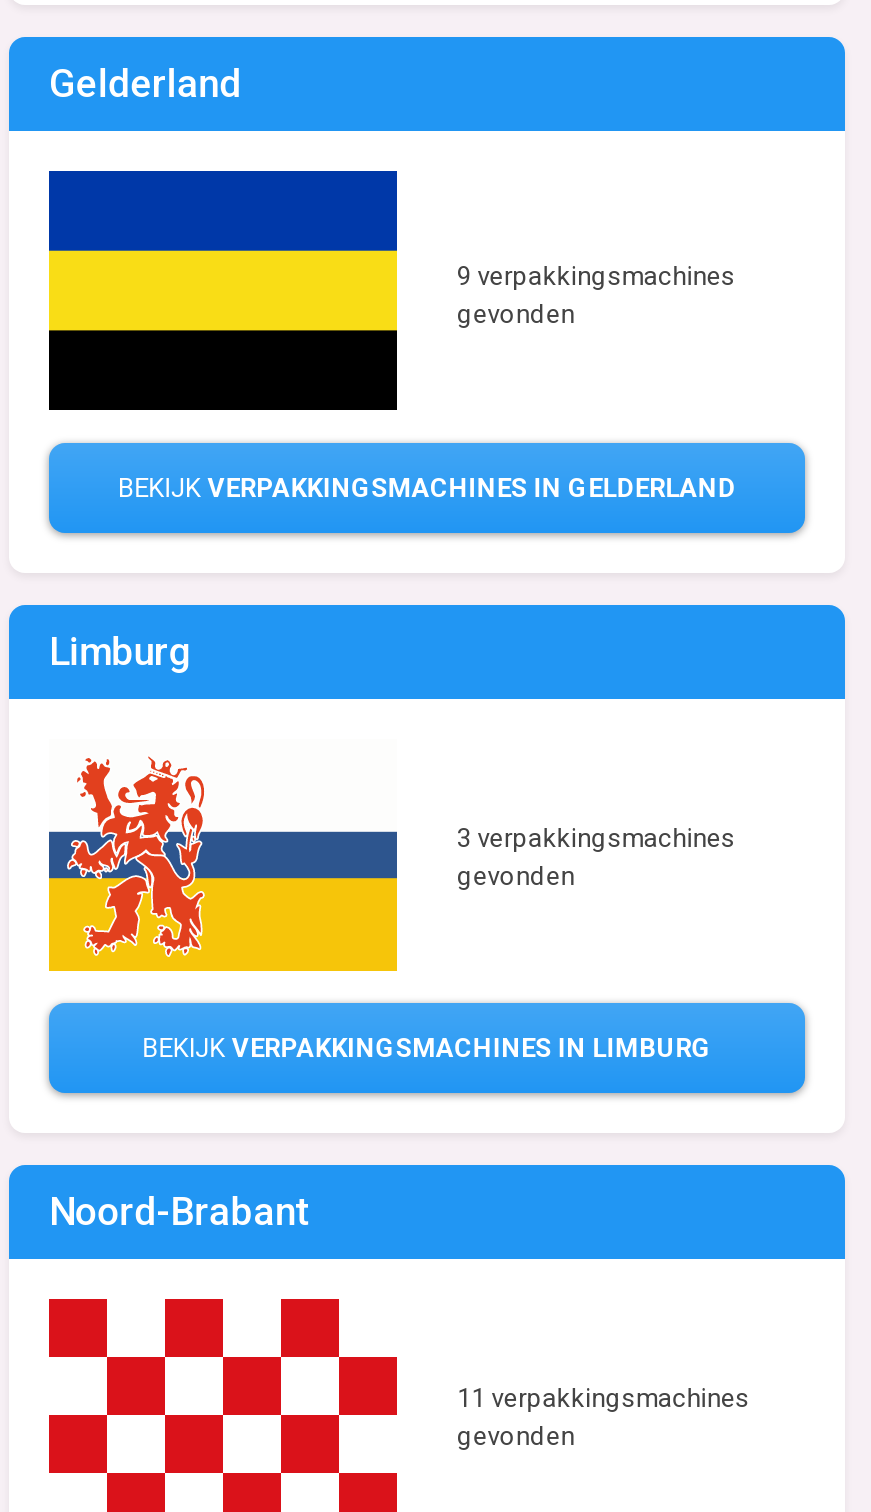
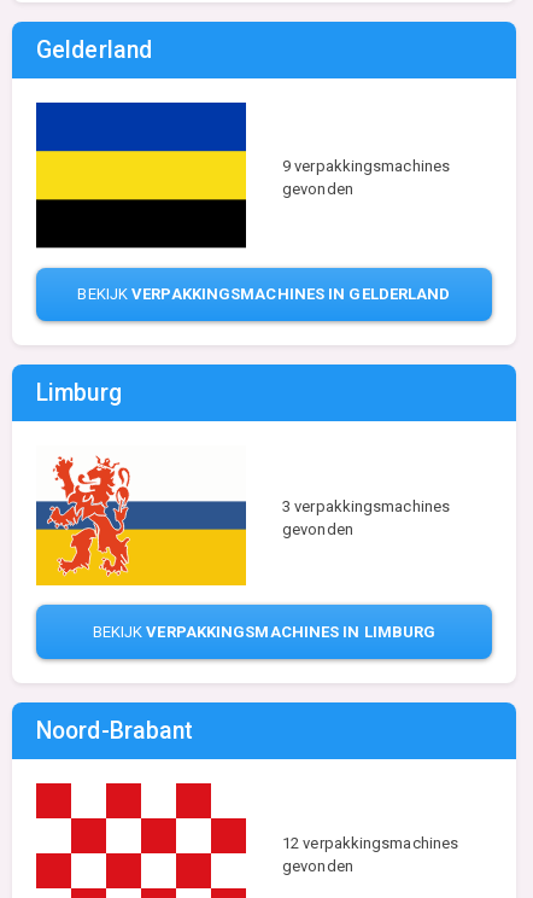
- 11 verpakkingsmachines
+ 12 verpakkingsmachines
